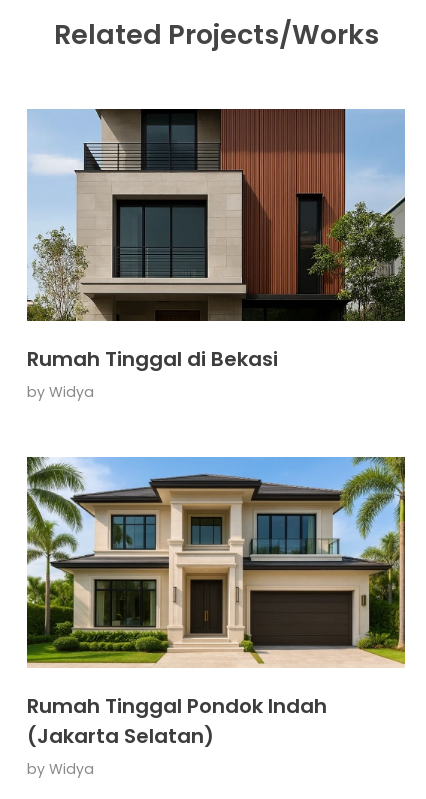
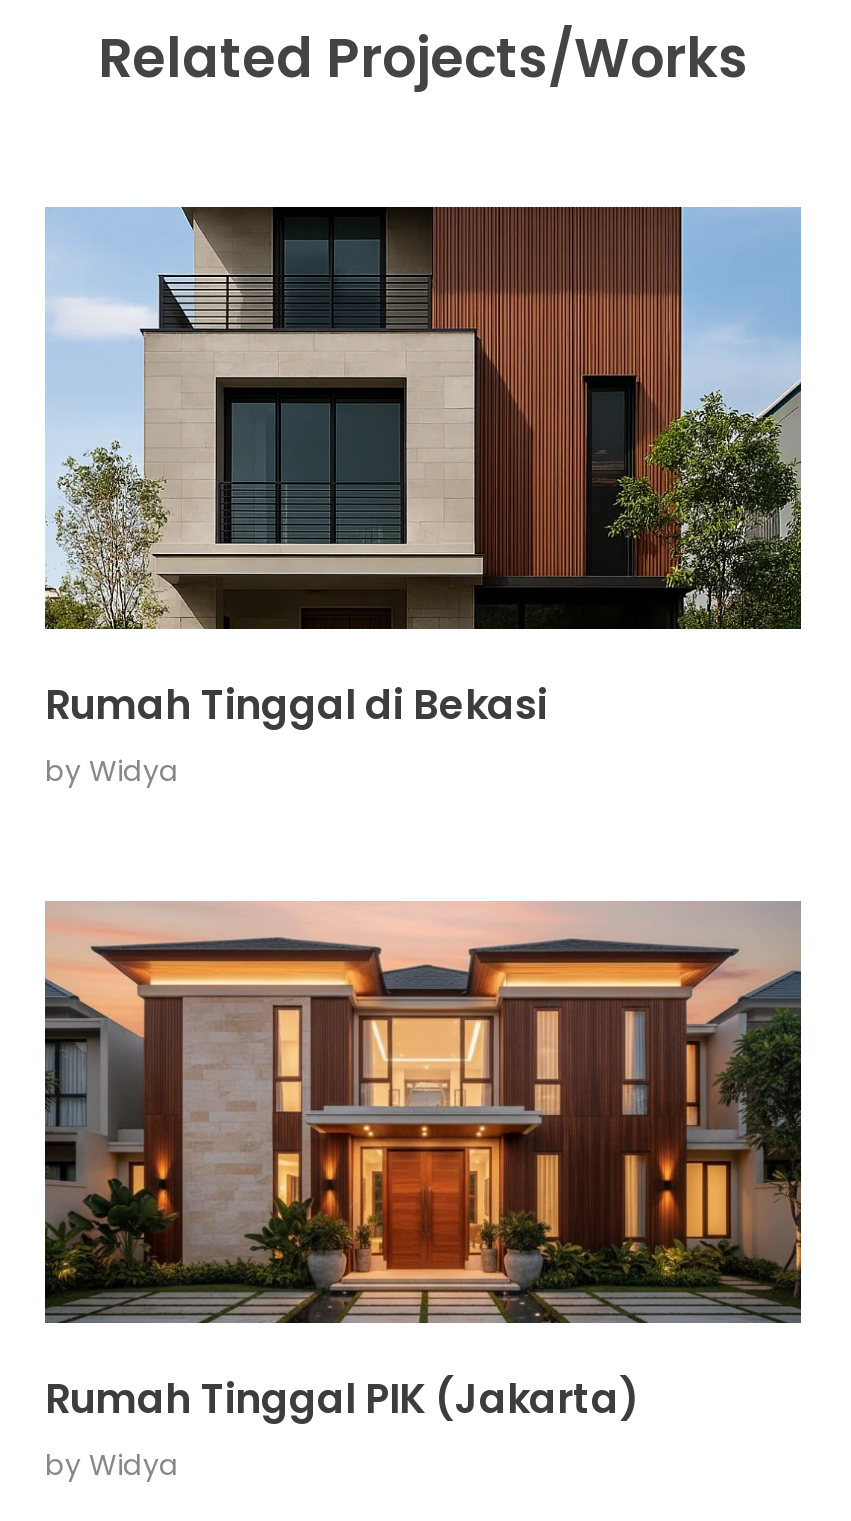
- [image]
- Rumah Tinggal Pondok Indah
- (Jakarta Selatan)
+ [image]
+ Rumah Tinggal PIK (Jakarta)
